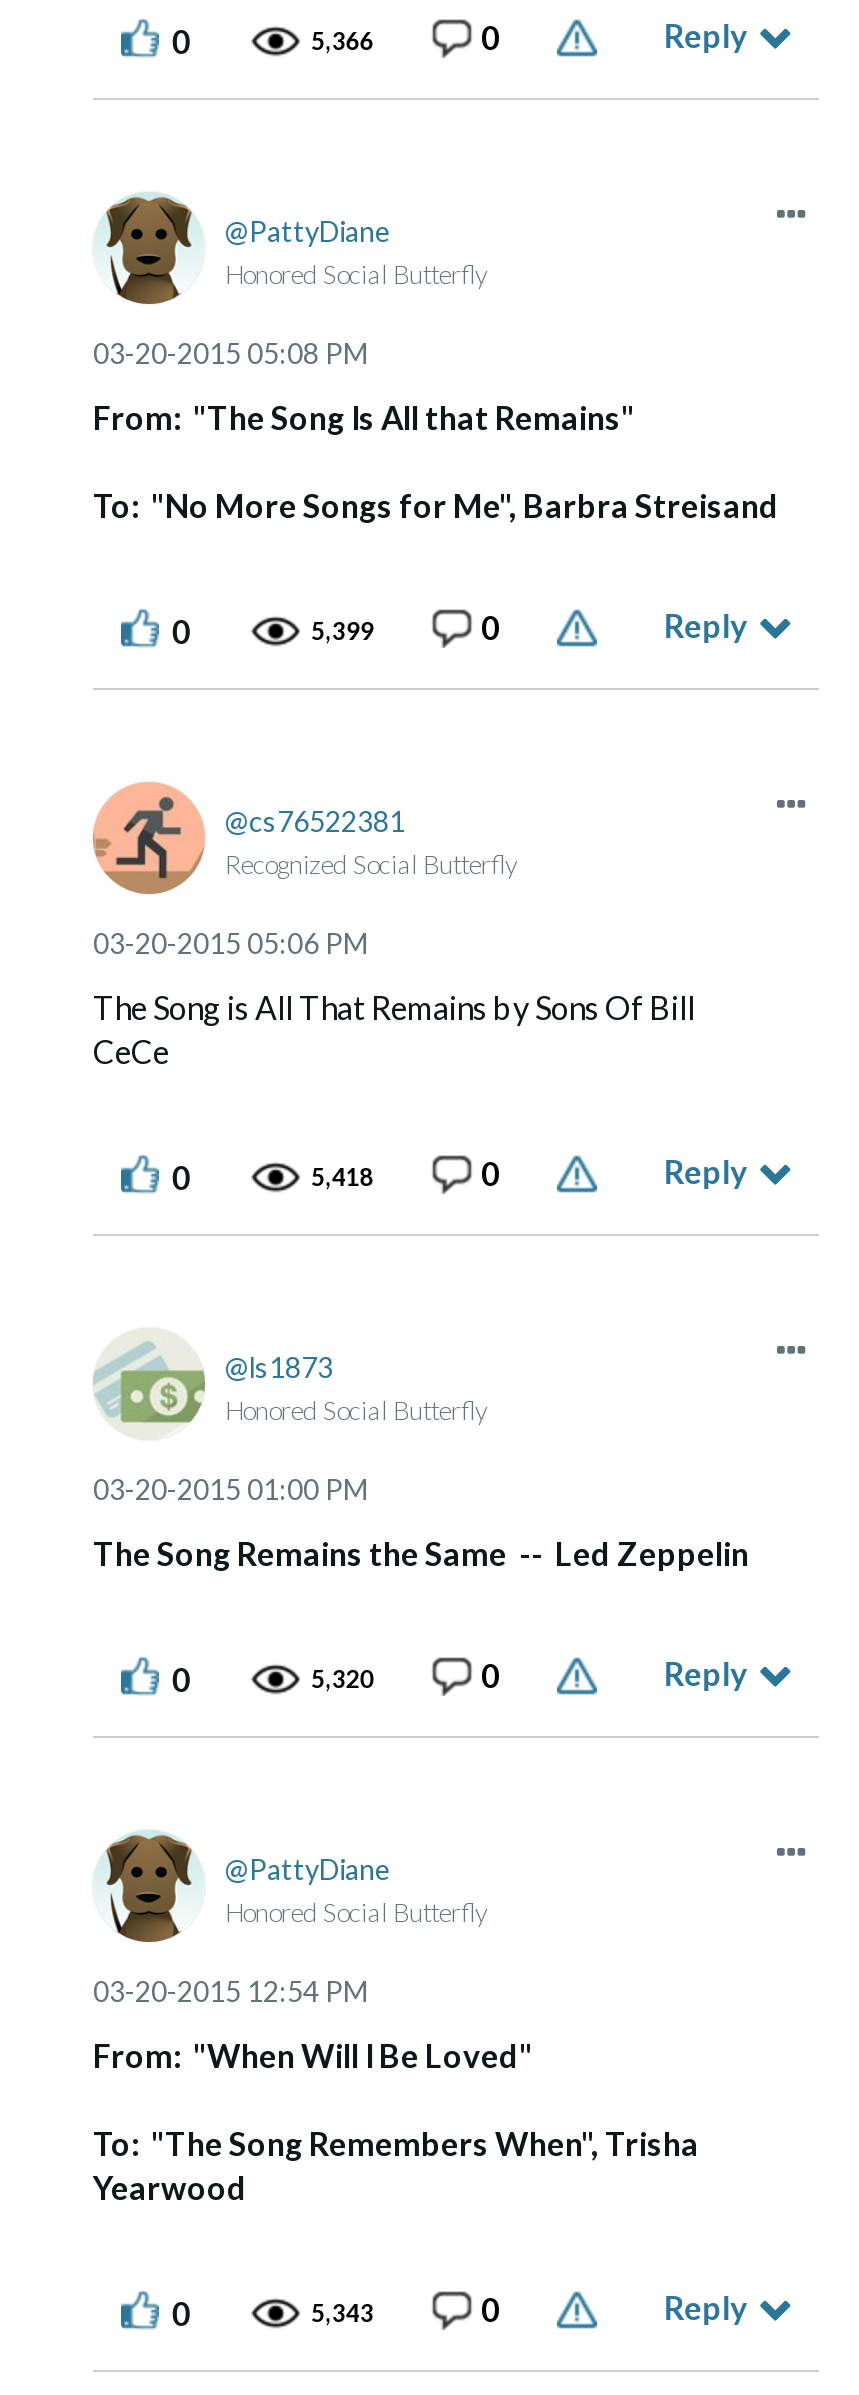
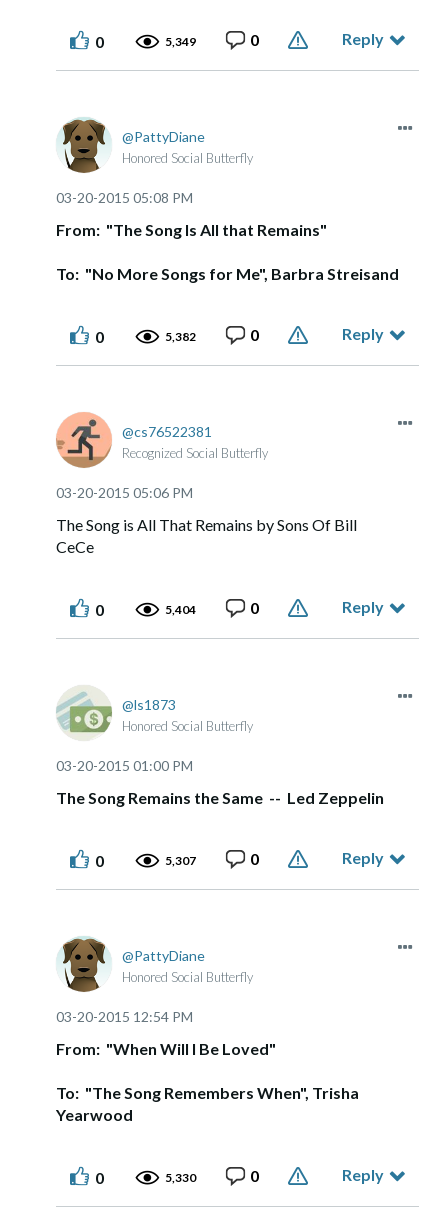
- 5,366
+ 5,349

- 5,399
+ 5,382

- 5,418
+ 5,404

- 5,320
+ 5,307

- 5,343
+ 5,330
